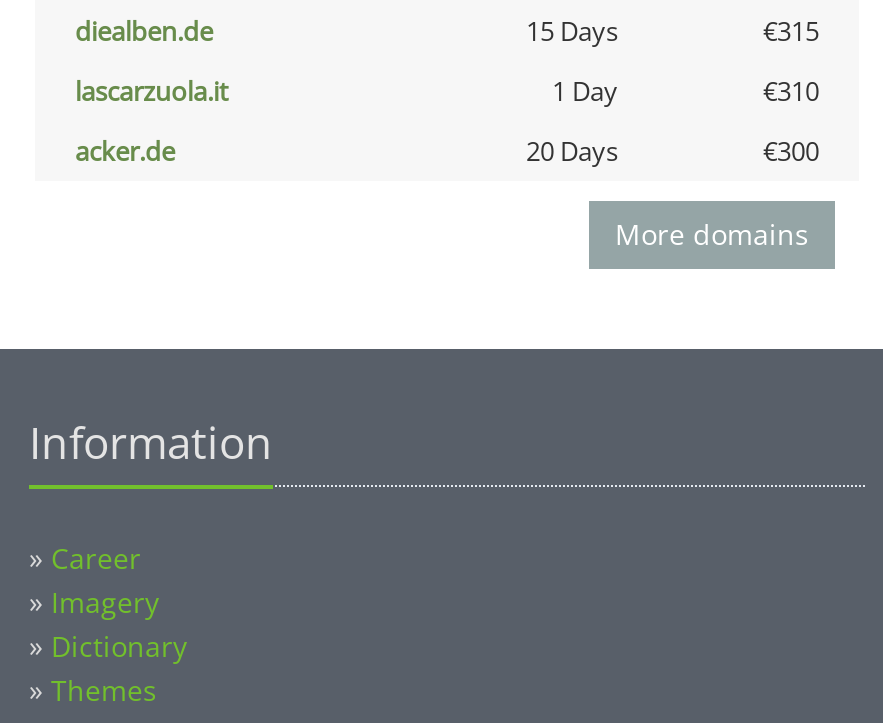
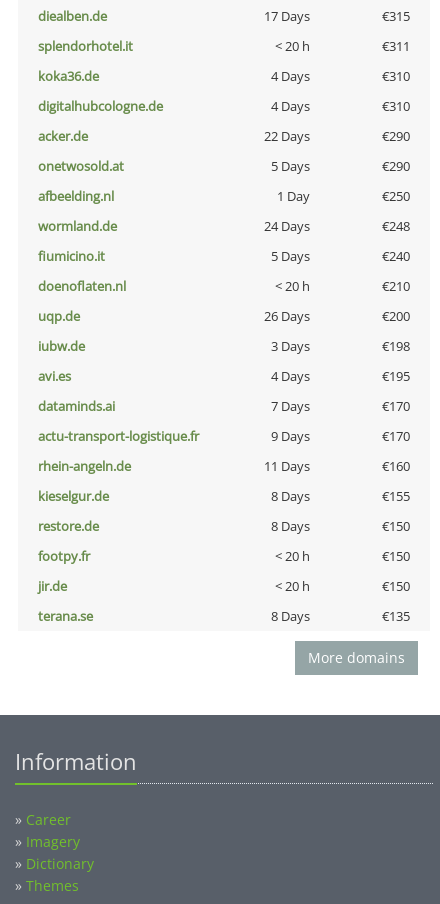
- 15 Days
+ 17 Days

- lascarzuola.it
- 1 Day
+ splendorhotel.it
+ < 20 h
+ €311
+ koka36.de
+ 4 Days
+ €310
+ digitalhubcologne.de
+ 4 Days

- 20 Days
- €300
+ 22 Days
+ €290
+ onetwosold.at
+ 5 Days
+ €290
+ afbeelding.nl
+ 1 Day
+ €250
+ wormland.de
+ 24 Days
+ €248
+ fiumicino.it
+ 5 Days
+ €240
+ doenoflaten.nl
+ < 20 h
+ €210
+ uqp.de
+ 26 Days
+ €200
+ iubw.de
+ 3 Days
+ €198
+ avi.es
+ 4 Days
+ €195
+ dataminds.ai
+ 7 Days
+ €170
+ actu-transport-logistique.fr
+ 9 Days
+ €170
+ rhein-angeln.de
+ 11 Days
+ €160
+ kieselgur.de
+ 8 Days
+ €155
+ restore.de
+ 8 Days
+ €150
+ footpy.fr
+ < 20 h
+ €150
+ jir.de
+ < 20 h
+ €150
+ terana.se
+ 8 Days
+ €135
